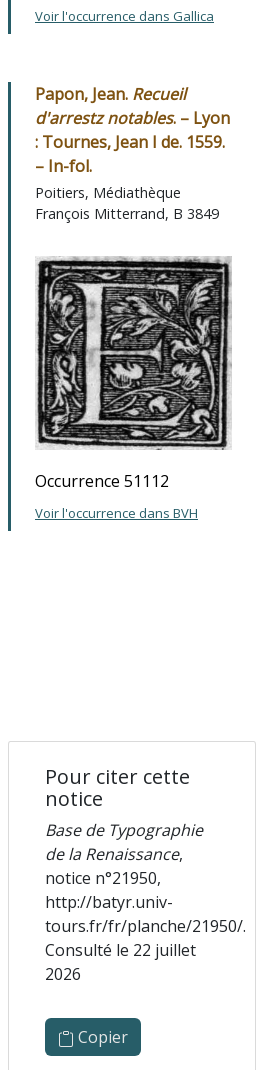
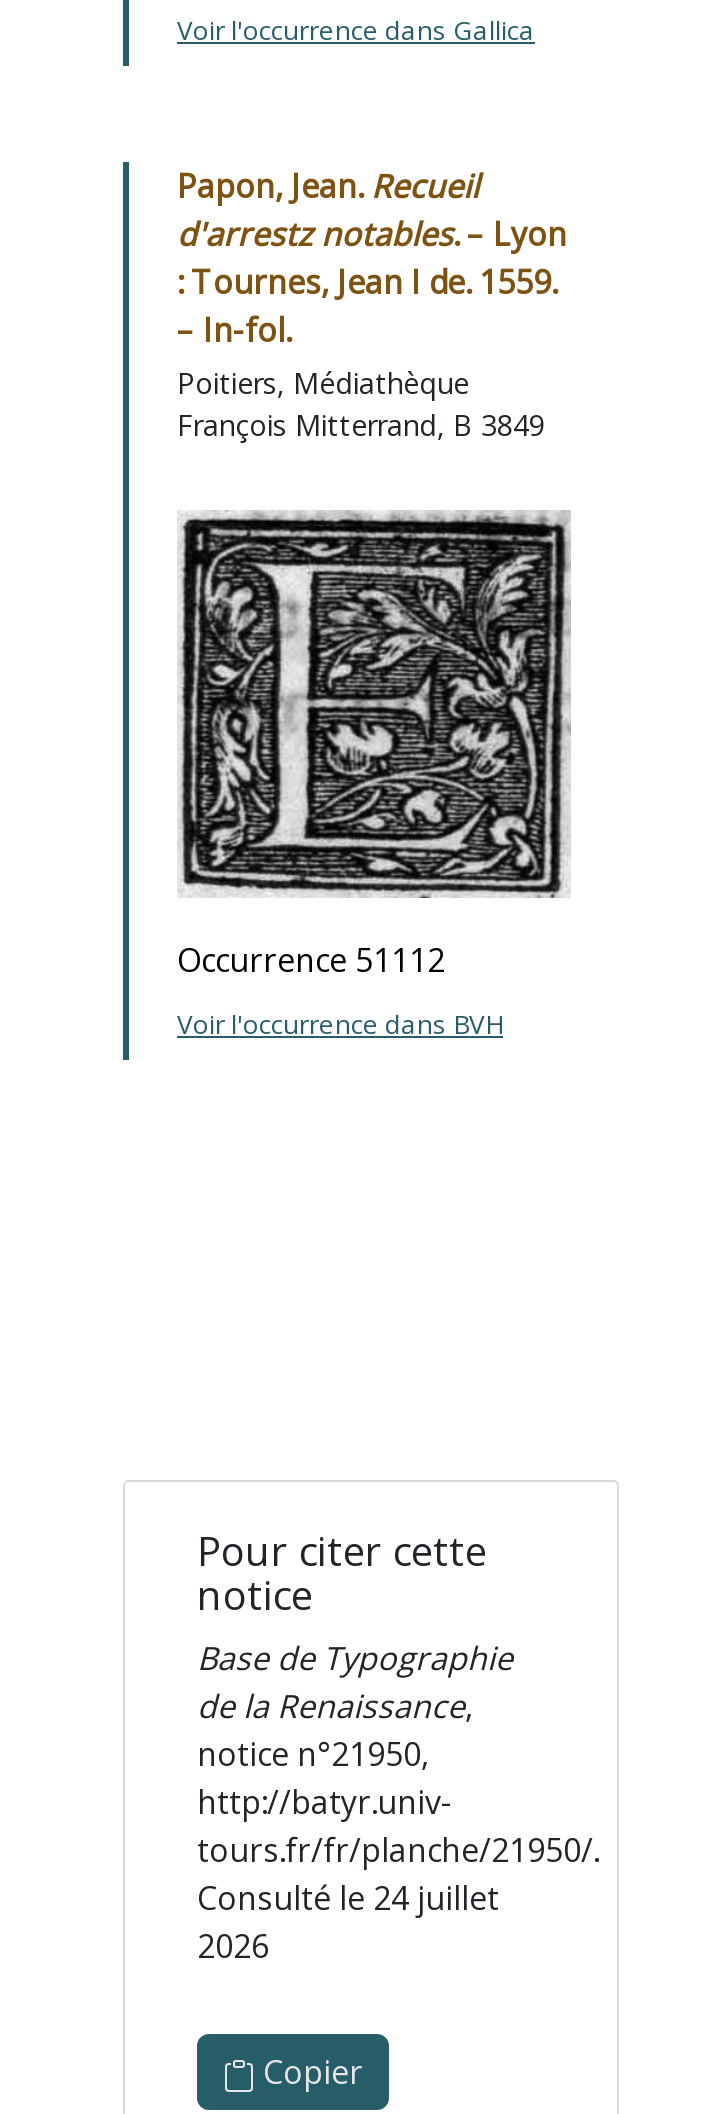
- Consulté le 22 juillet
+ Consulté le 24 juillet
